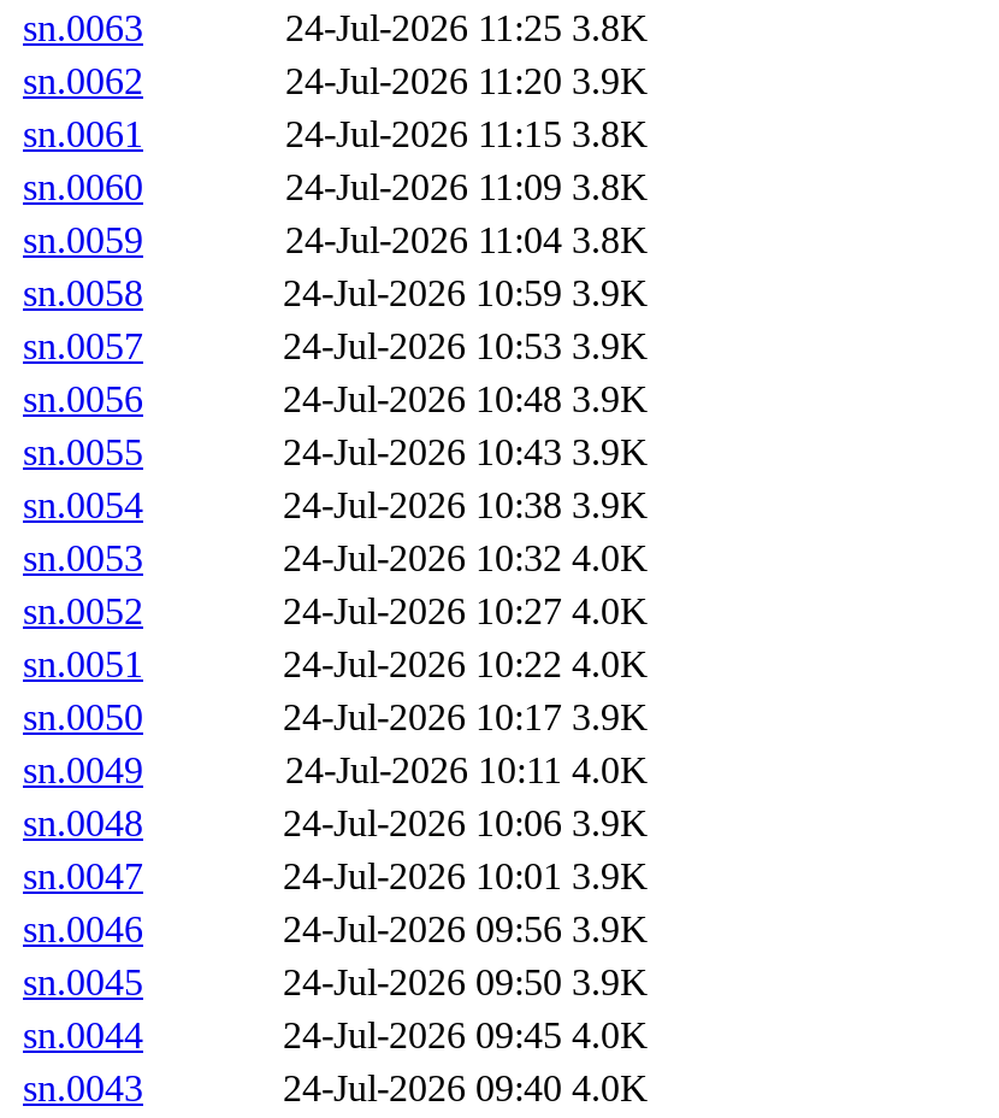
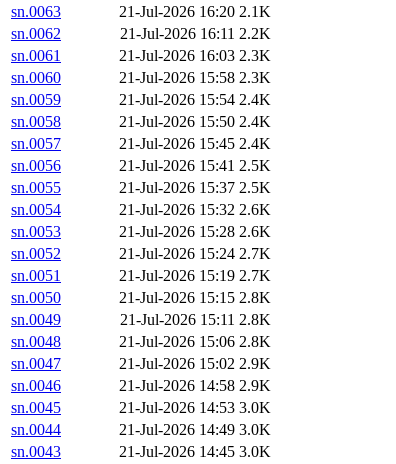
- 24-Jul-2026 11:25 3.8K
+ 21-Jul-2026 16:20 2.1K

- 24-Jul-2026 11:20 3.9K
+ 21-Jul-2026 16:11 2.2K

- 24-Jul-2026 11:15 3.8K
+ 21-Jul-2026 16:03 2.3K

- 24-Jul-2026 11:09 3.8K
+ 21-Jul-2026 15:58 2.3K

- 24-Jul-2026 11:04 3.8K
+ 21-Jul-2026 15:54 2.4K

- 24-Jul-2026 10:59 3.9K
+ 21-Jul-2026 15:50 2.4K

- 24-Jul-2026 10:53 3.9K
+ 21-Jul-2026 15:45 2.4K

- 24-Jul-2026 10:48 3.9K
+ 21-Jul-2026 15:41 2.5K

- 24-Jul-2026 10:43 3.9K
+ 21-Jul-2026 15:37 2.5K

- 24-Jul-2026 10:38 3.9K
+ 21-Jul-2026 15:32 2.6K

- 24-Jul-2026 10:32 4.0K
+ 21-Jul-2026 15:28 2.6K

- 24-Jul-2026 10:27 4.0K
+ 21-Jul-2026 15:24 2.7K

- 24-Jul-2026 10:22 4.0K
+ 21-Jul-2026 15:19 2.7K

- 24-Jul-2026 10:17 3.9K
+ 21-Jul-2026 15:15 2.8K

- 24-Jul-2026 10:11 4.0K
+ 21-Jul-2026 15:11 2.8K

- 24-Jul-2026 10:06 3.9K
+ 21-Jul-2026 15:06 2.8K

- 24-Jul-2026 10:01 3.9K
+ 21-Jul-2026 15:02 2.9K

- 24-Jul-2026 09:56 3.9K
+ 21-Jul-2026 14:58 2.9K

- 24-Jul-2026 09:50 3.9K
+ 21-Jul-2026 14:53 3.0K

- 24-Jul-2026 09:45 4.0K
+ 21-Jul-2026 14:49 3.0K

- 24-Jul-2026 09:40 4.0K
+ 21-Jul-2026 14:45 3.0K
